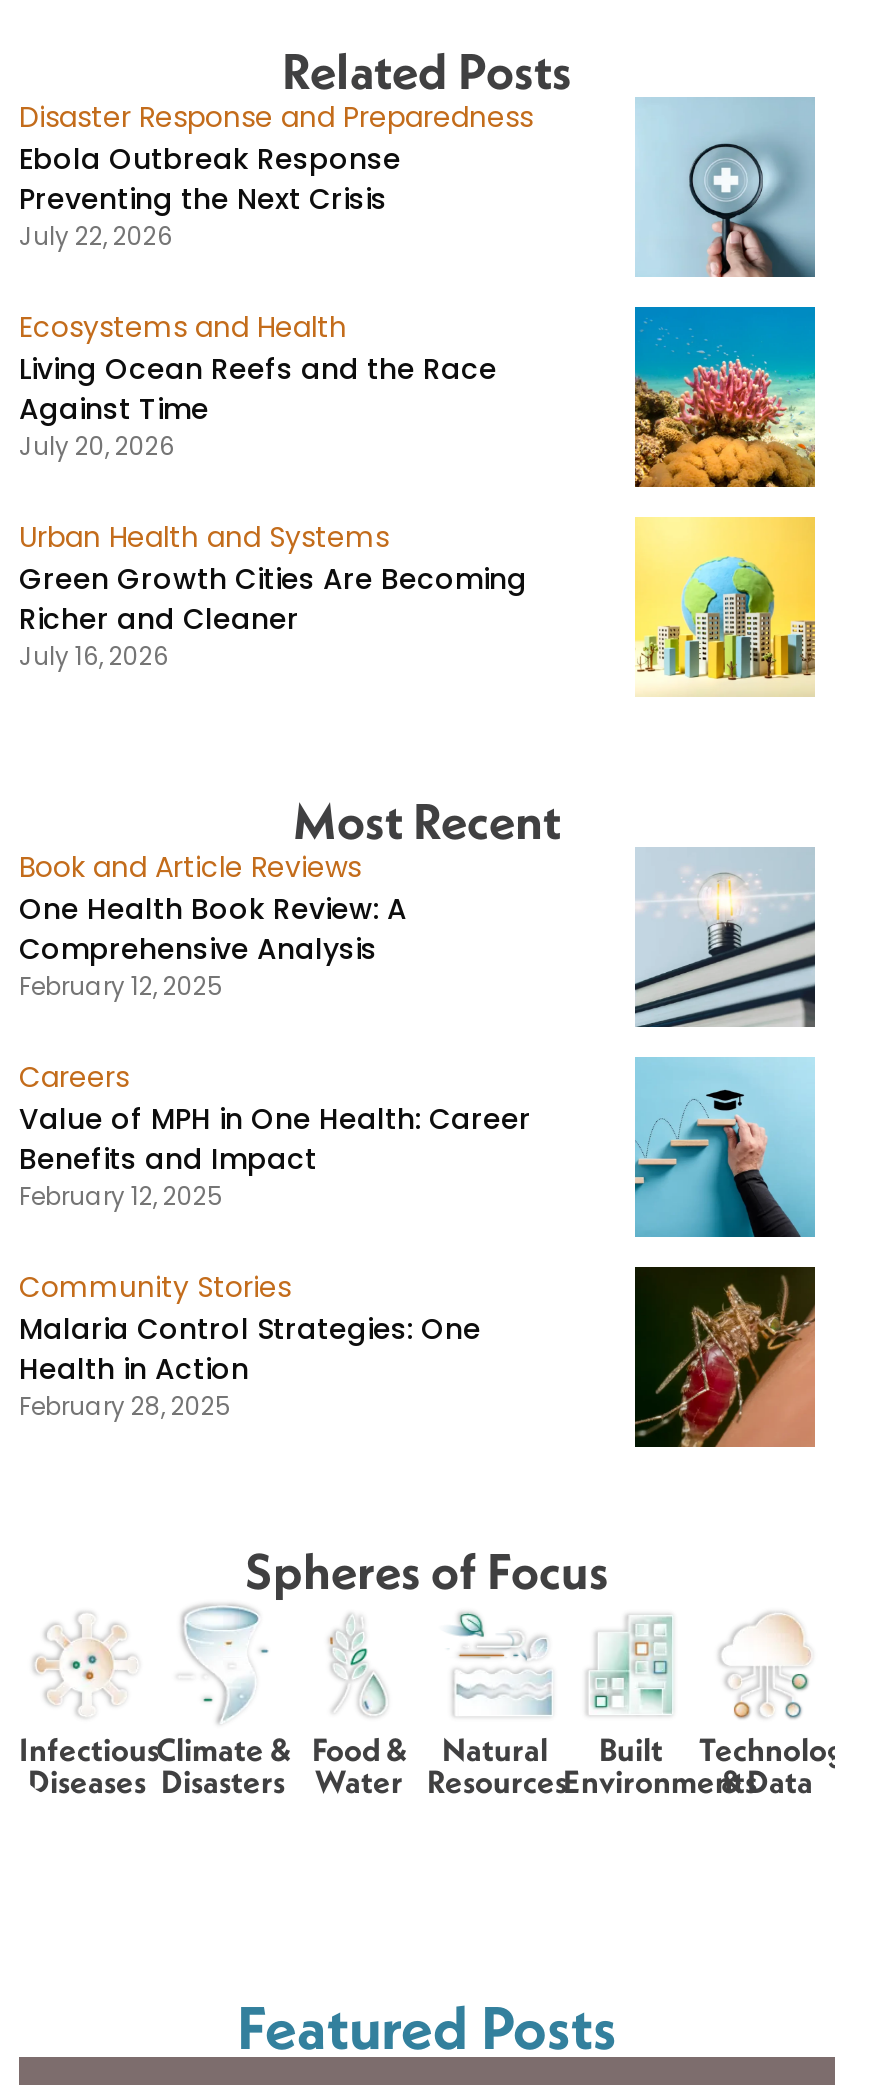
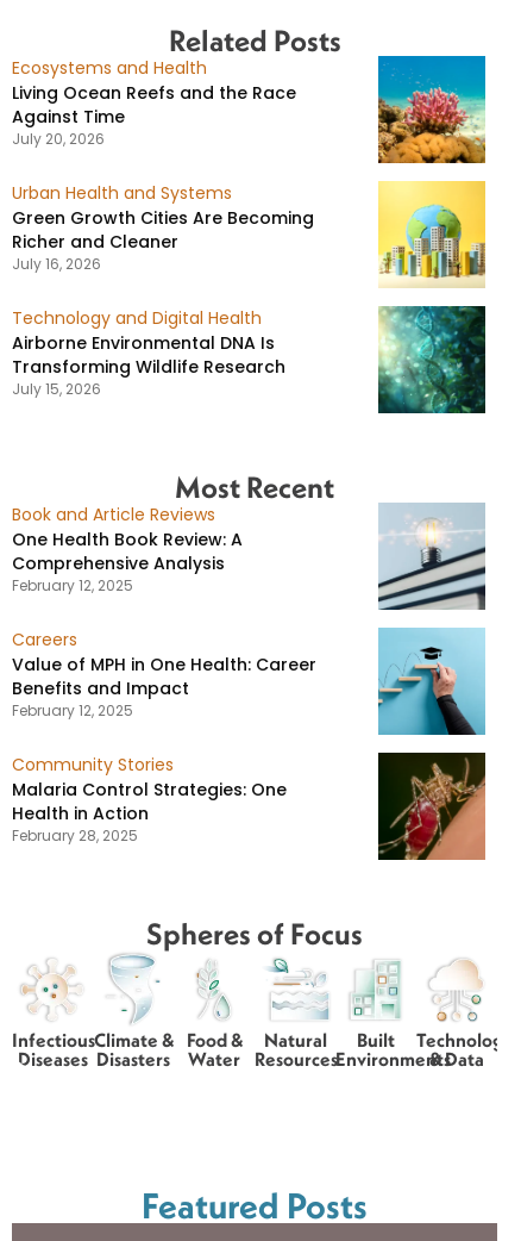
- Disaster Response and Preparedness
- Ebola Outbreak Response
- Preventing the Next Crisis
- July 22, 2026

- [image]

moved up: Ecosystems and Health | Living Ocean Reefs and the Race | Against Time | July 20, 2026 | Urban Health and Systems | Green Growth Cities Are Becoming | Richer and Cleaner | July 16, 2026

+ Technology and Digital Health
+ Airborne Environmental DNA Is
+ Transforming Wildlife Research
+ July 15, 2026

+ [image]
